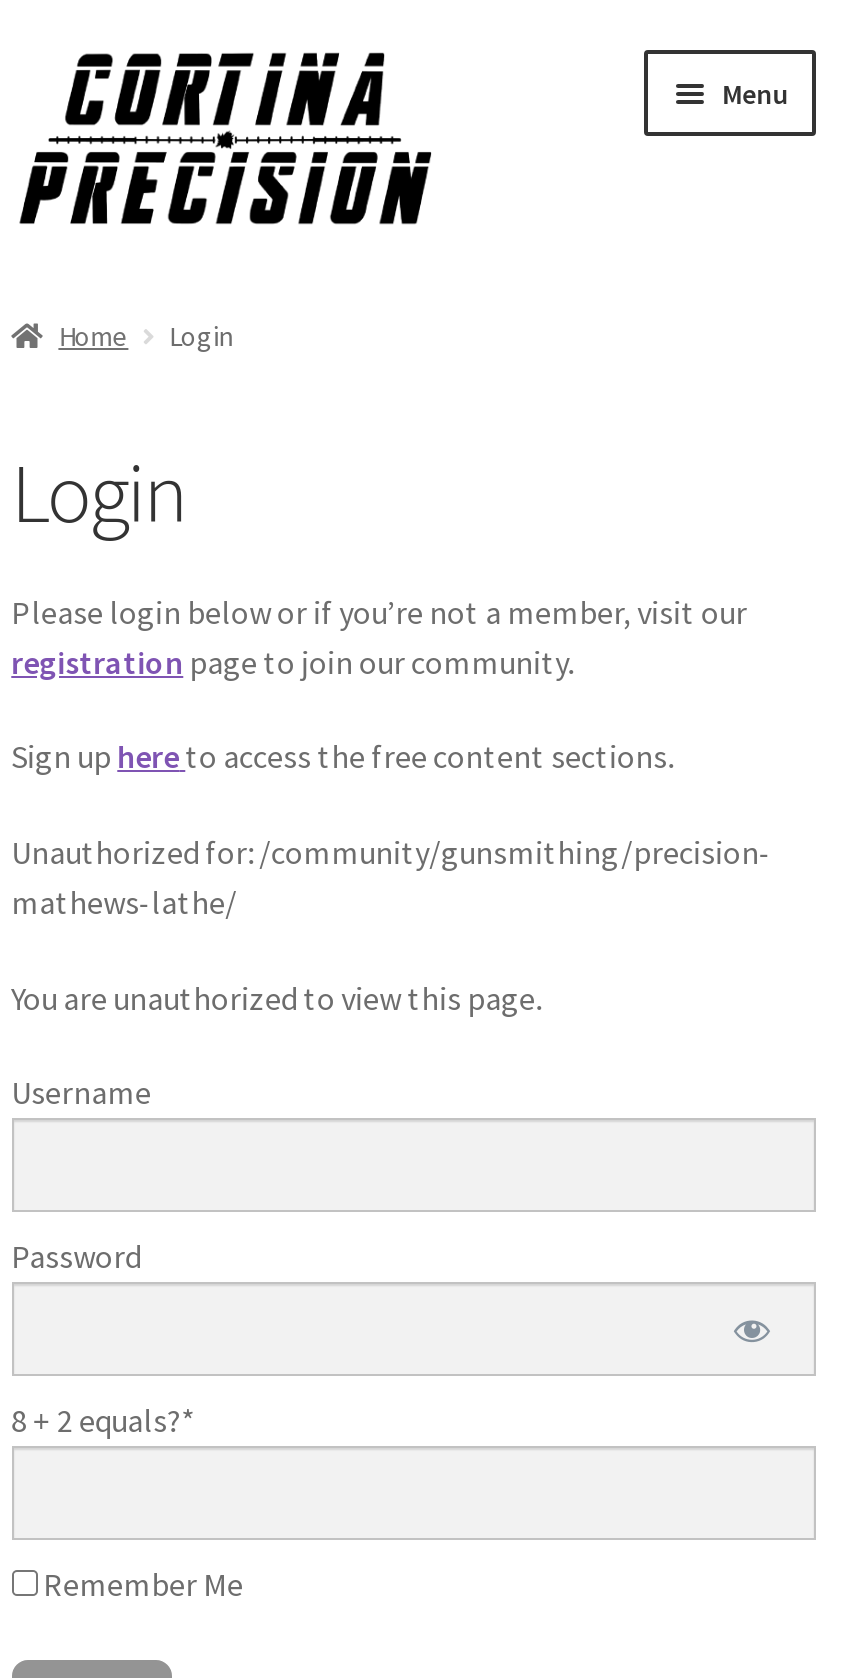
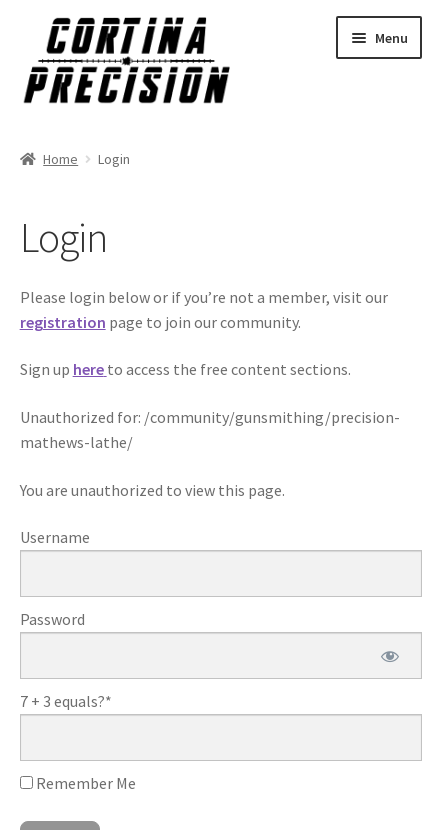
- 8 + 2 equals?*
+ 7 + 3 equals?*
